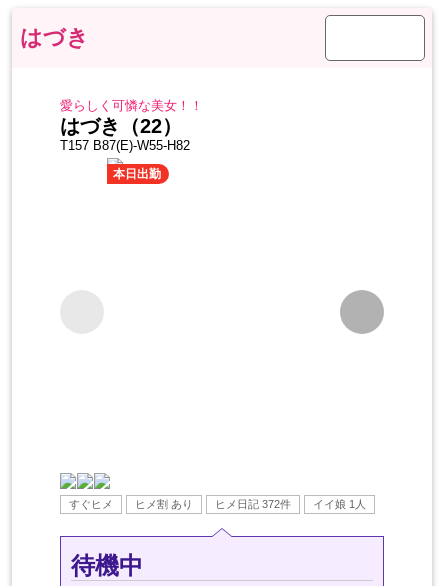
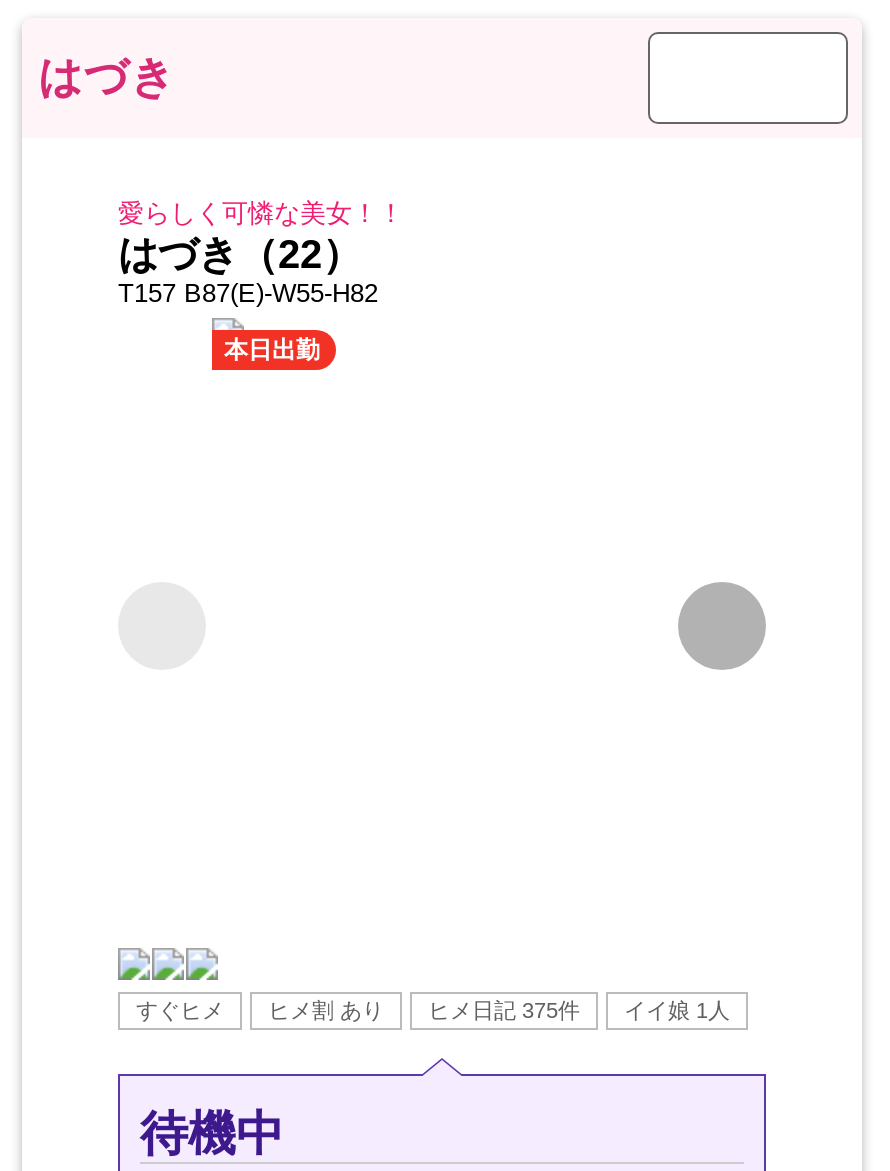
- すぐヒメ ヒメ割 あり ヒメ日記 372件 イイ娘 1人
+ すぐヒメ ヒメ割 あり ヒメ日記 375件 イイ娘 1人
